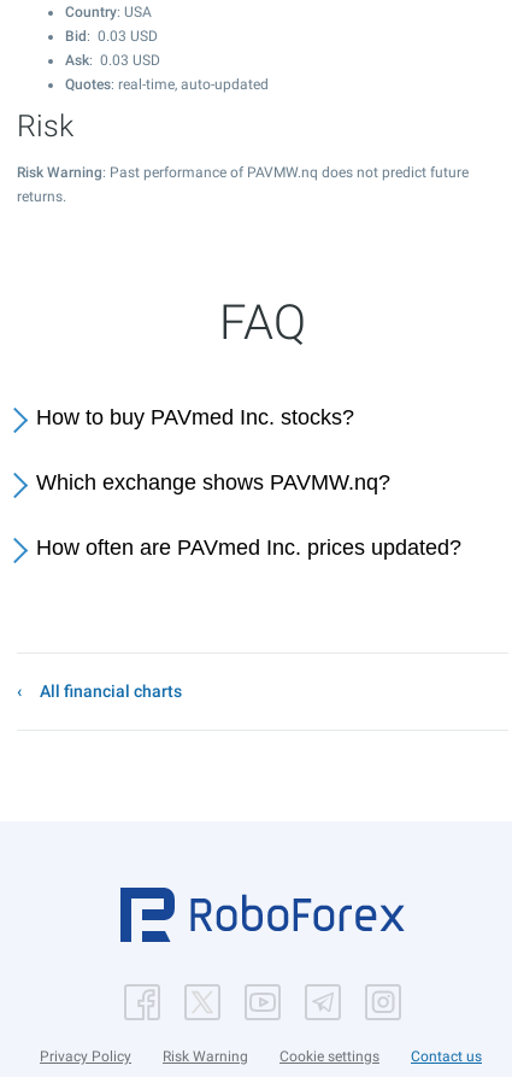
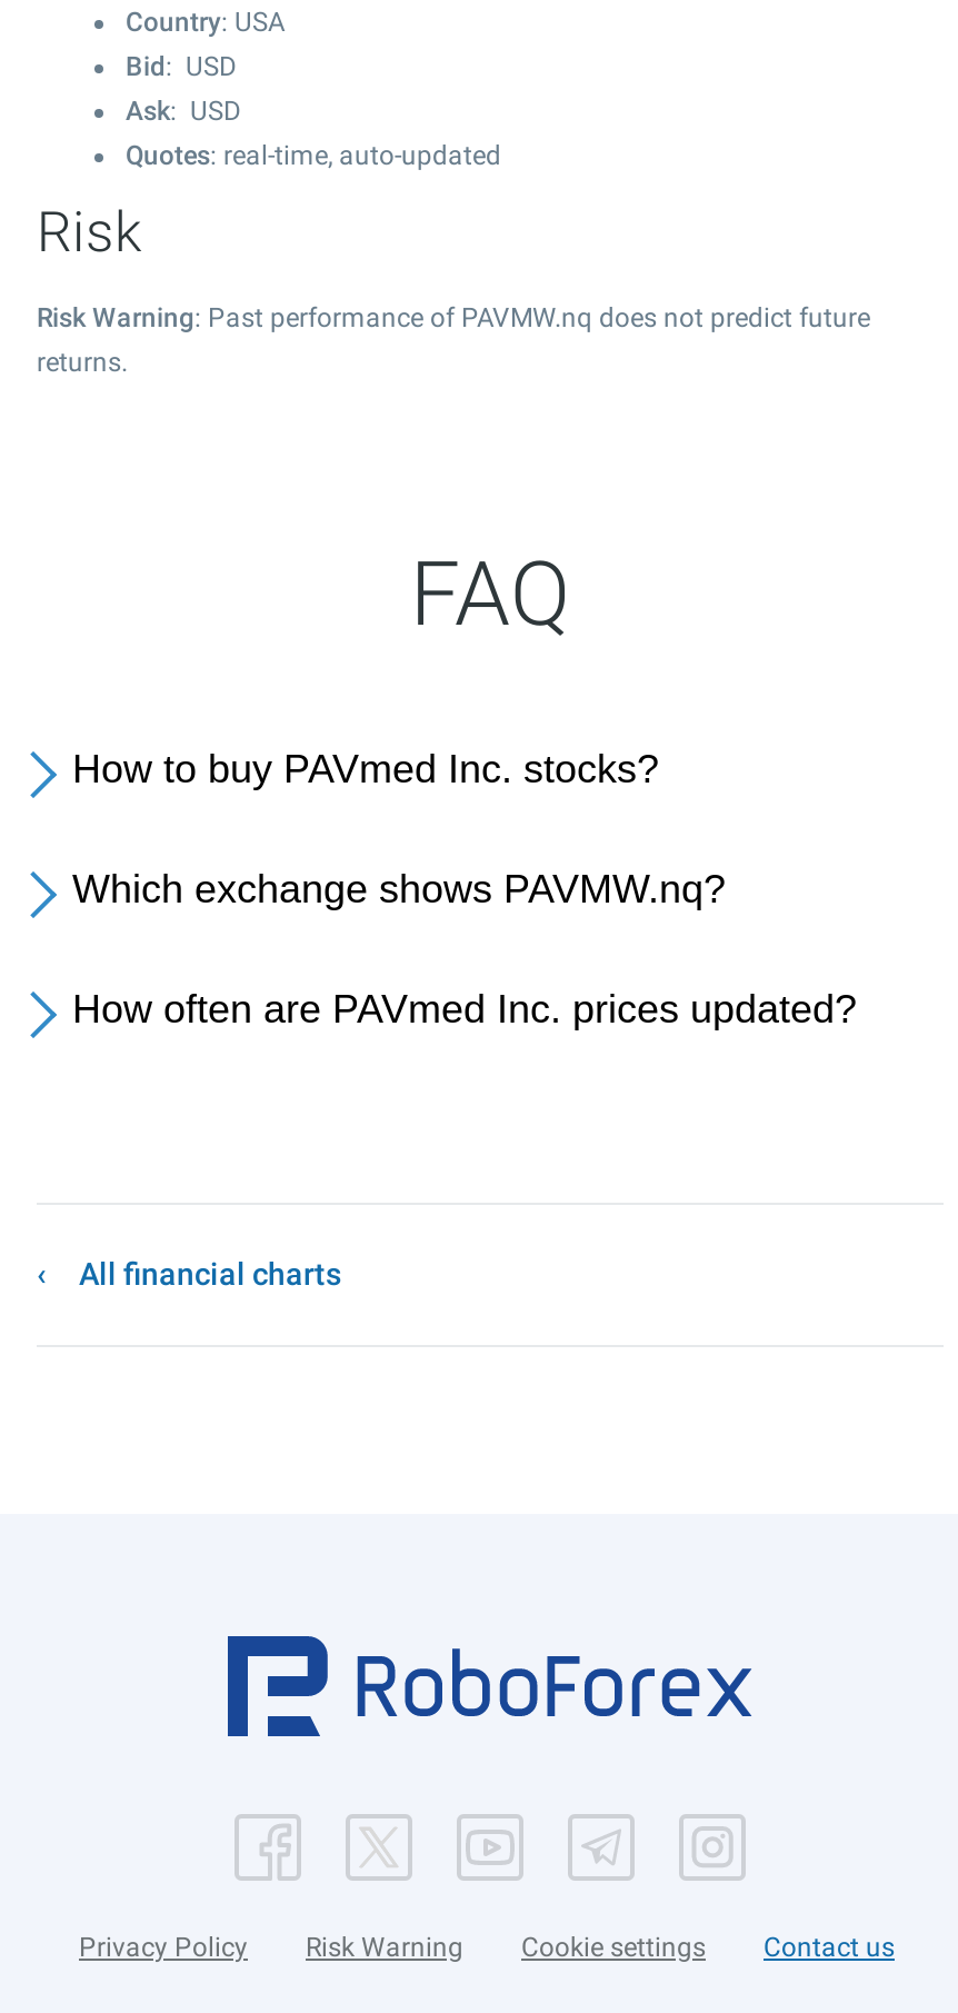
- Bid: 0.03 USD
- Ask: 0.03 USD
+ Bid: USD
+ Ask: USD
